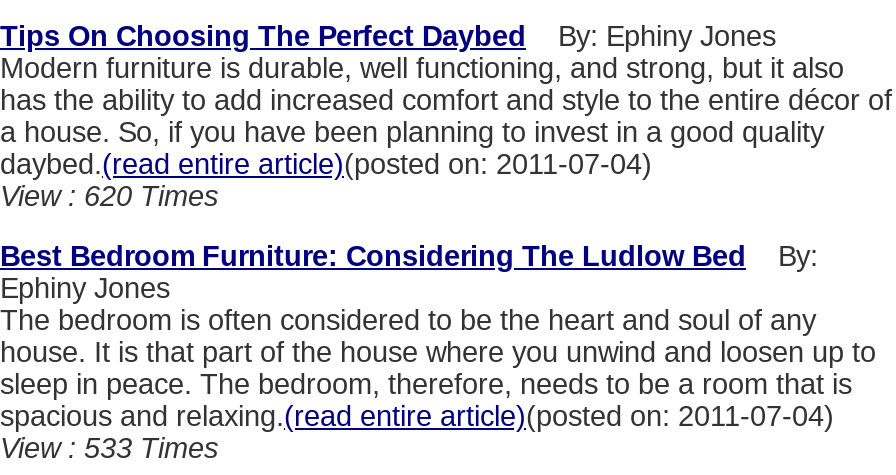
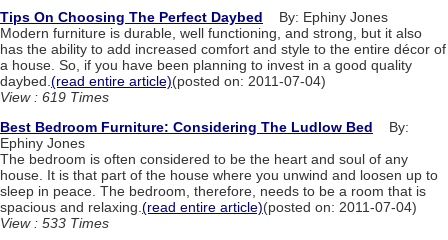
- View : 620 Times
+ View : 619 Times
